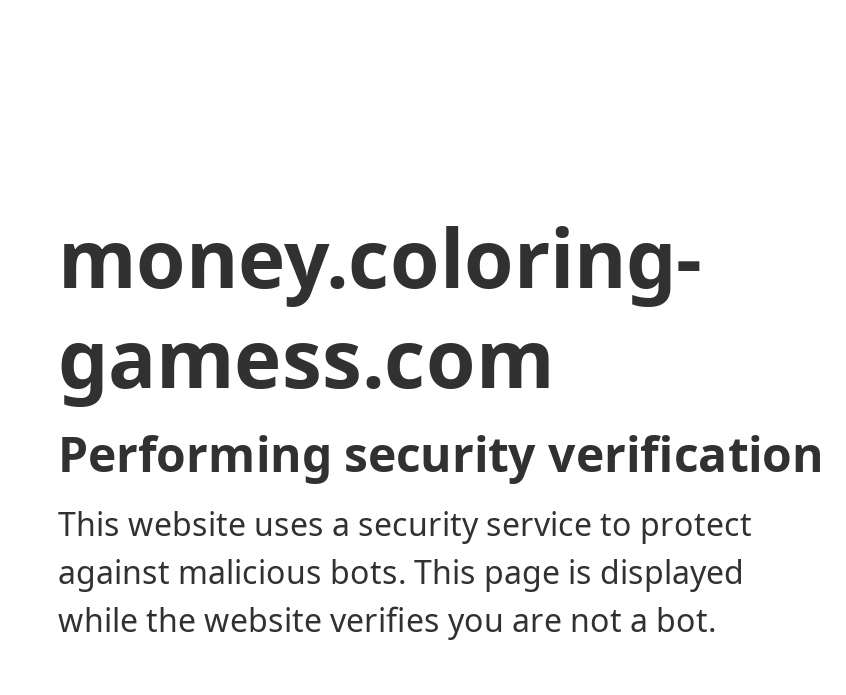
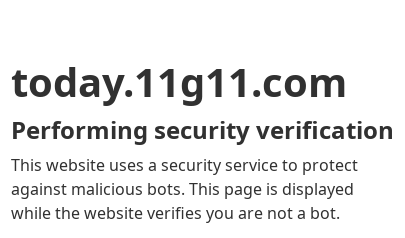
- money.coloring-
- gamess.com
+ today.11g11.com
